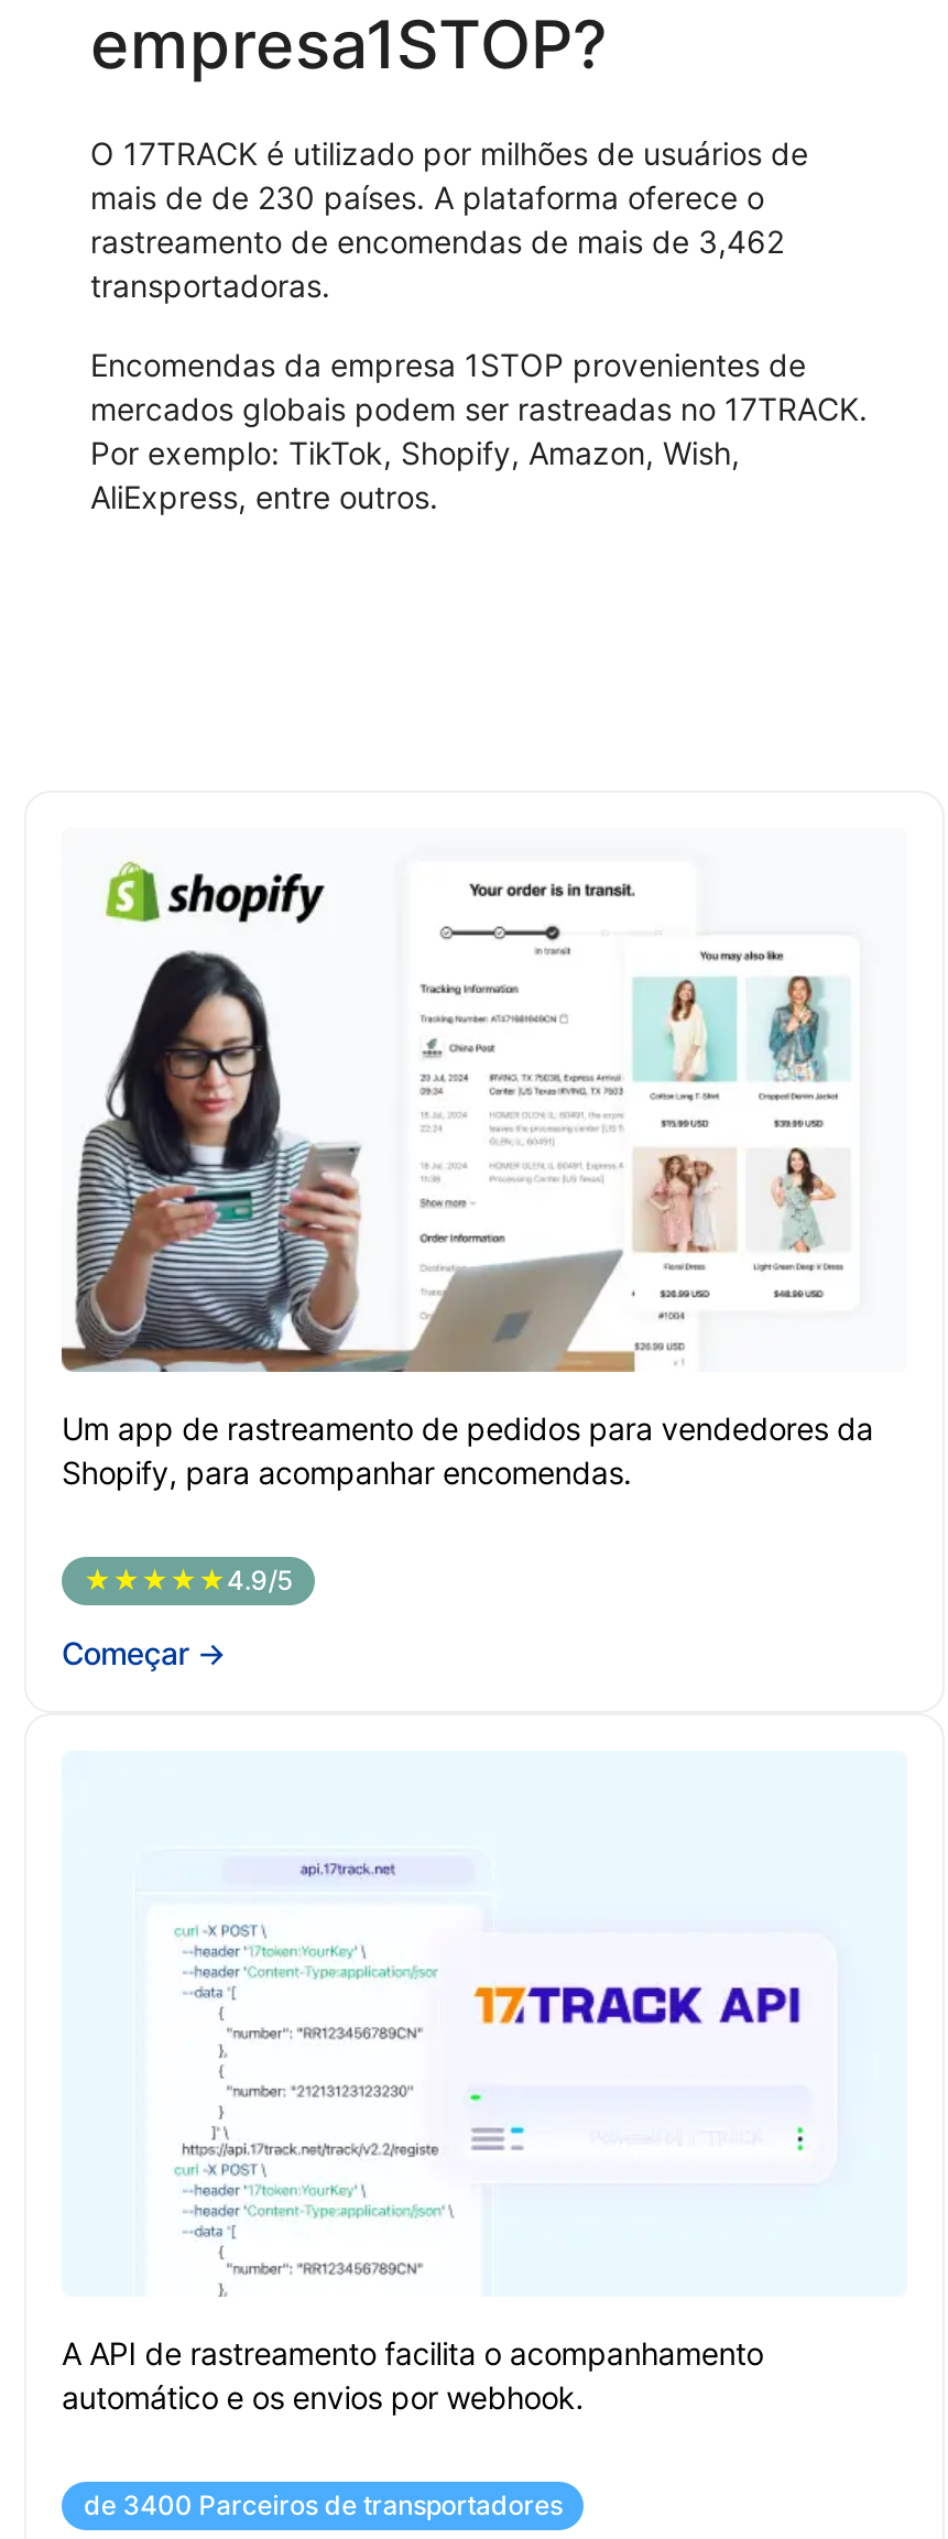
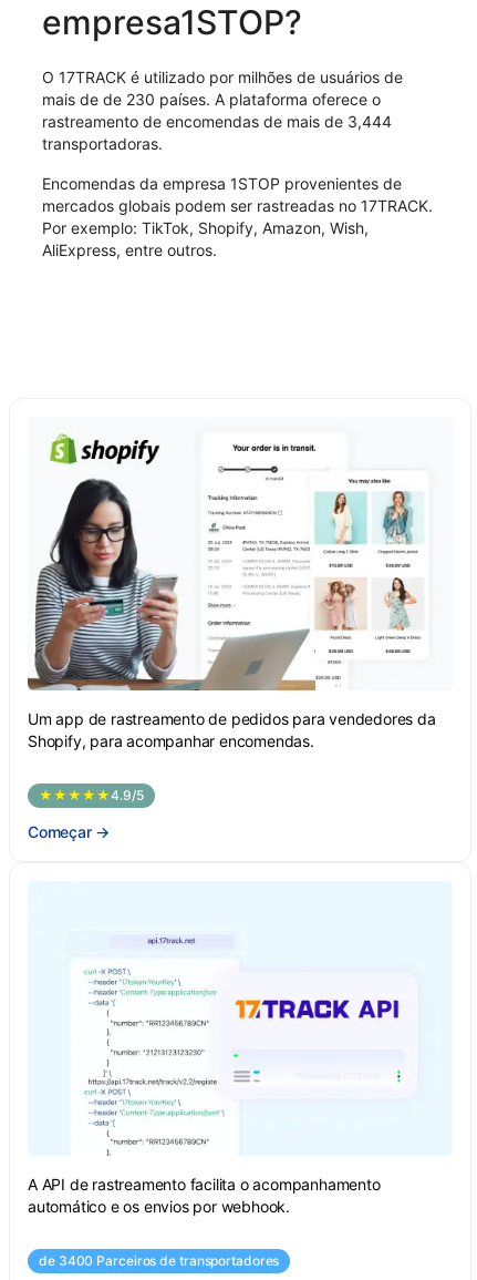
- rastreamento de encomendas de mais de 3,462
+ rastreamento de encomendas de mais de 3,444
